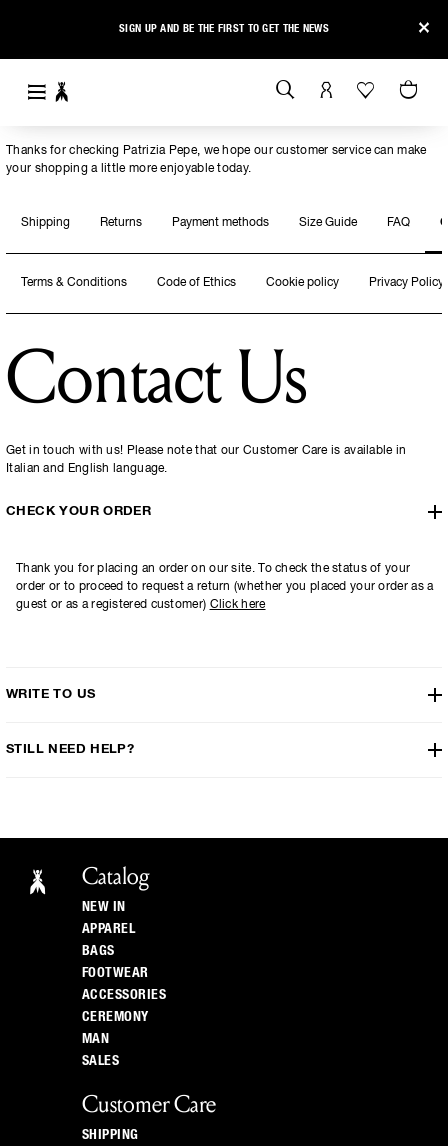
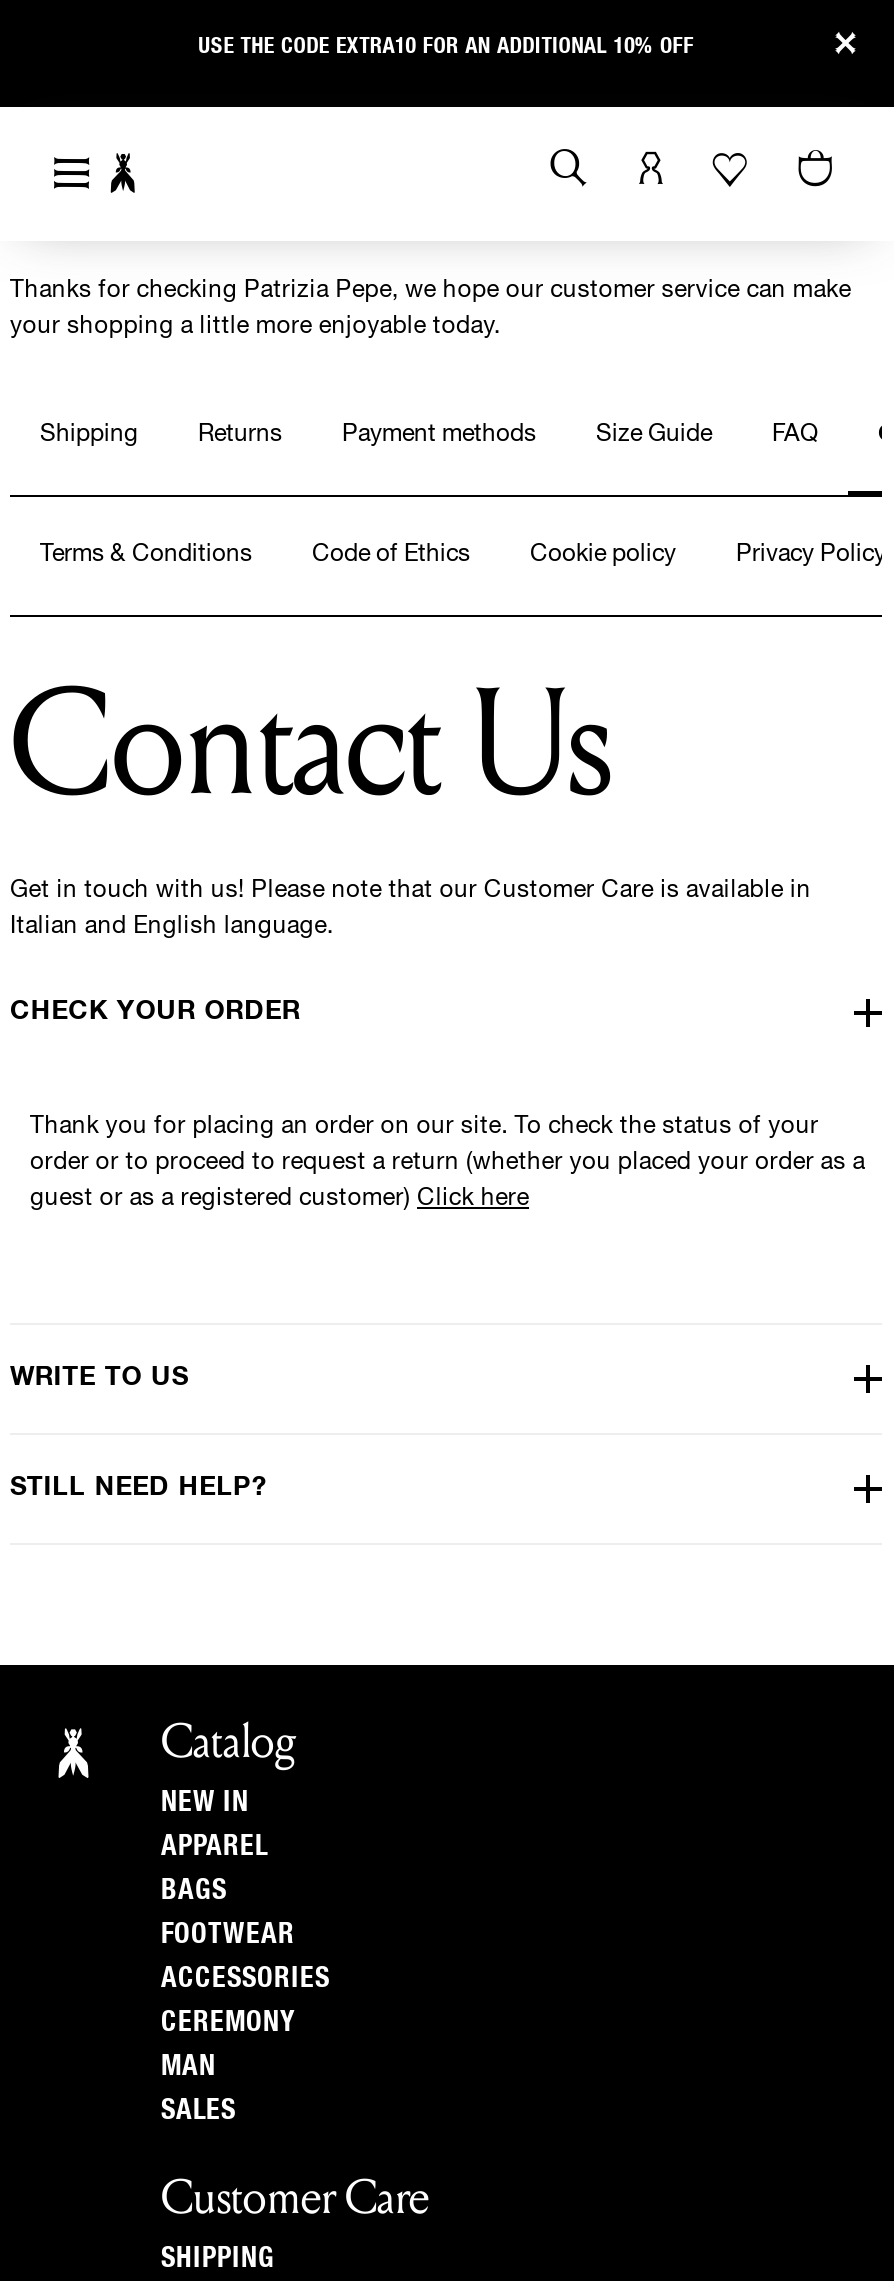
- SIGN UP AND BE THE FIRST TO GET THE NEWS
+ USE THE CODE EXTRA10 FOR AN ADDITIONAL 10% OFF
